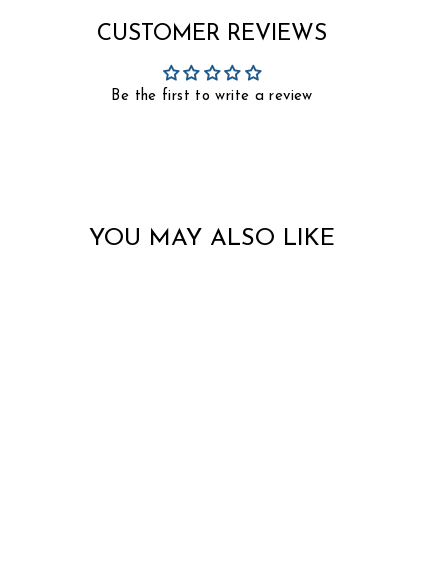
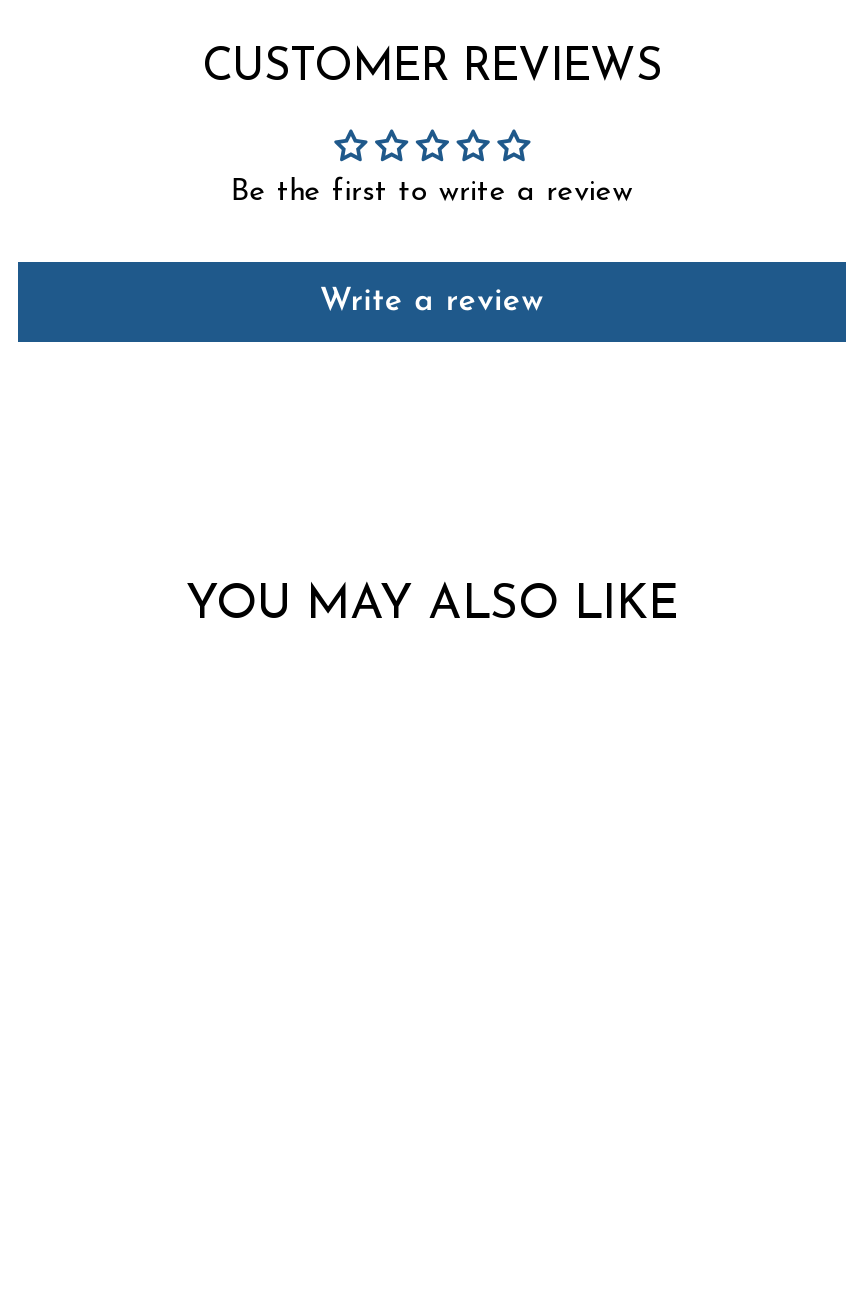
+ Write a review
